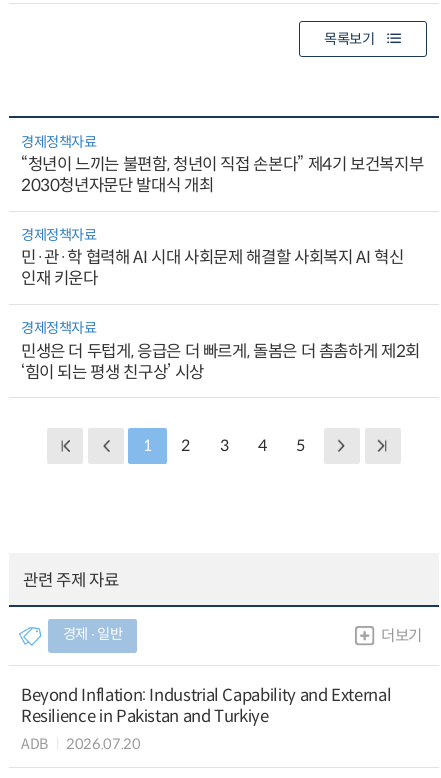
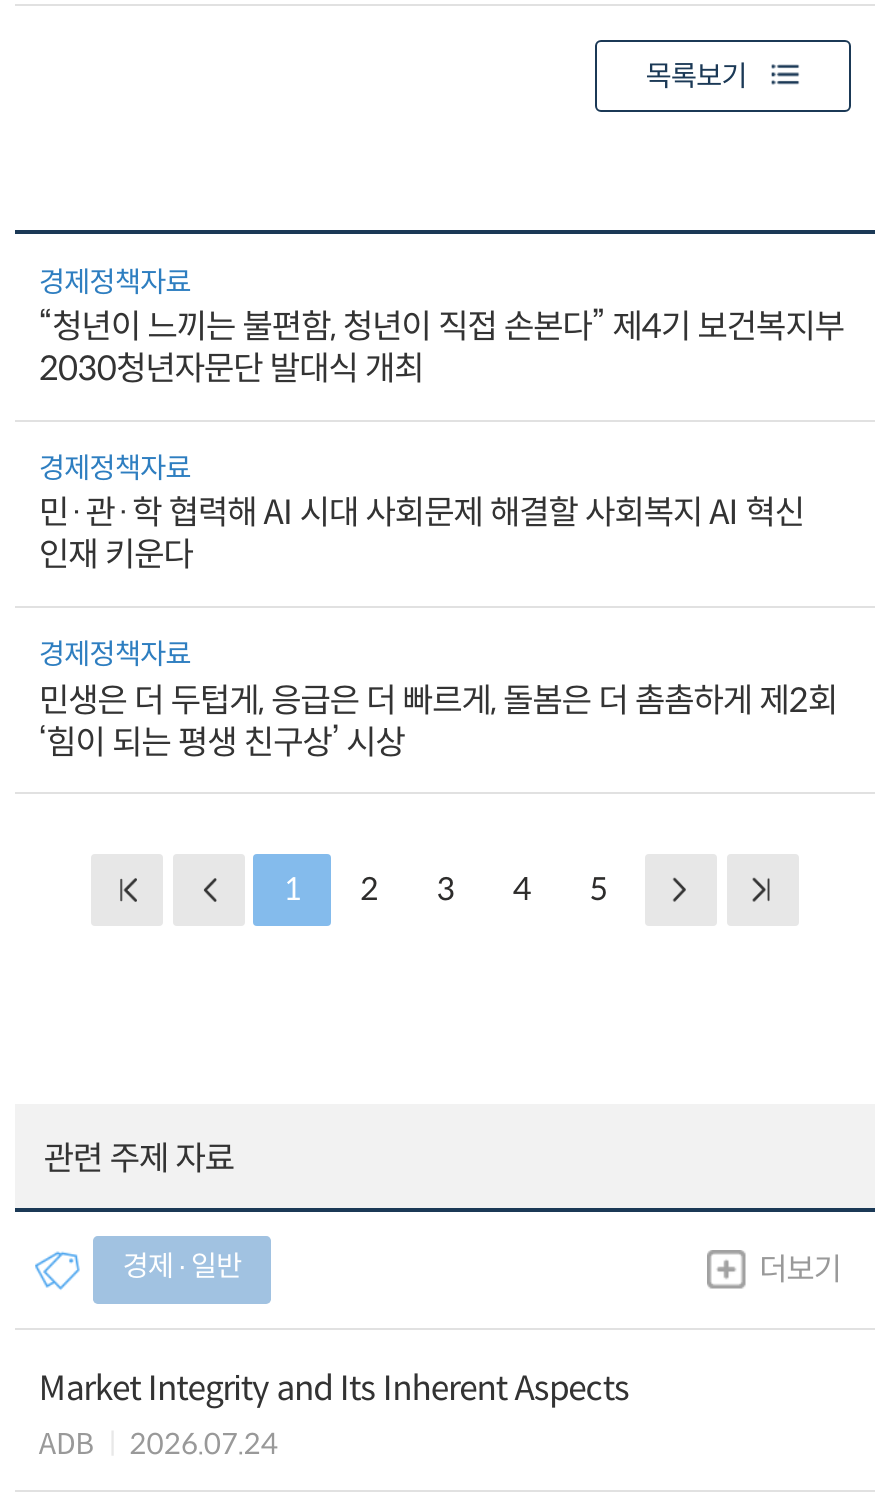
- Beyond Inflation: Industrial Capability and External
- Resilience in Pakistan and Turkiye
+ Market Integrity and Its Inherent Aspects

- ADB 2026.07.20
+ ADB 2026.07.24
